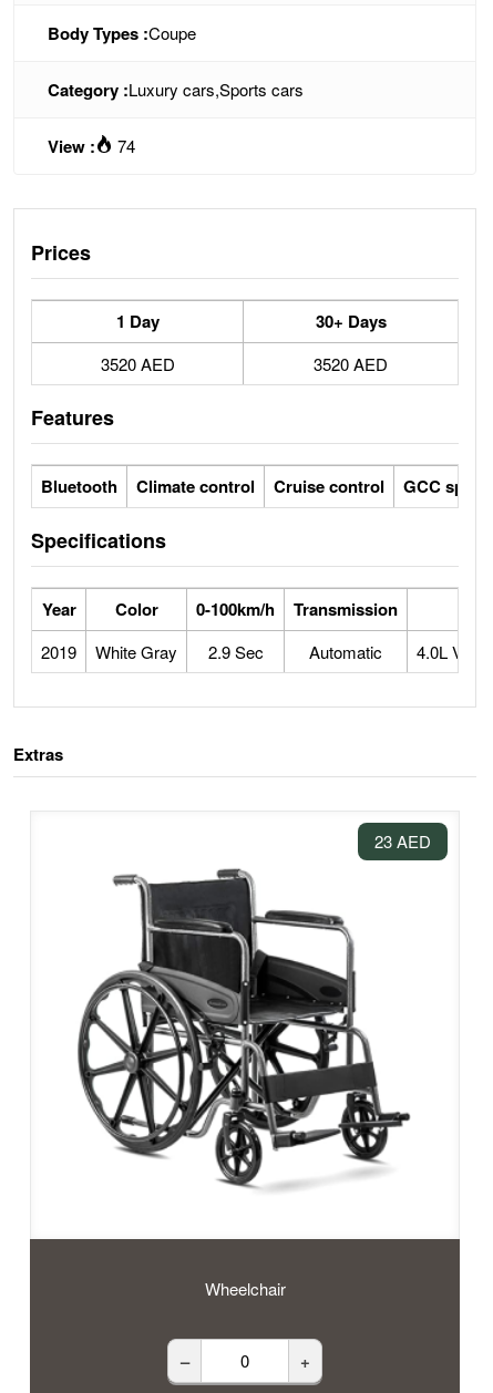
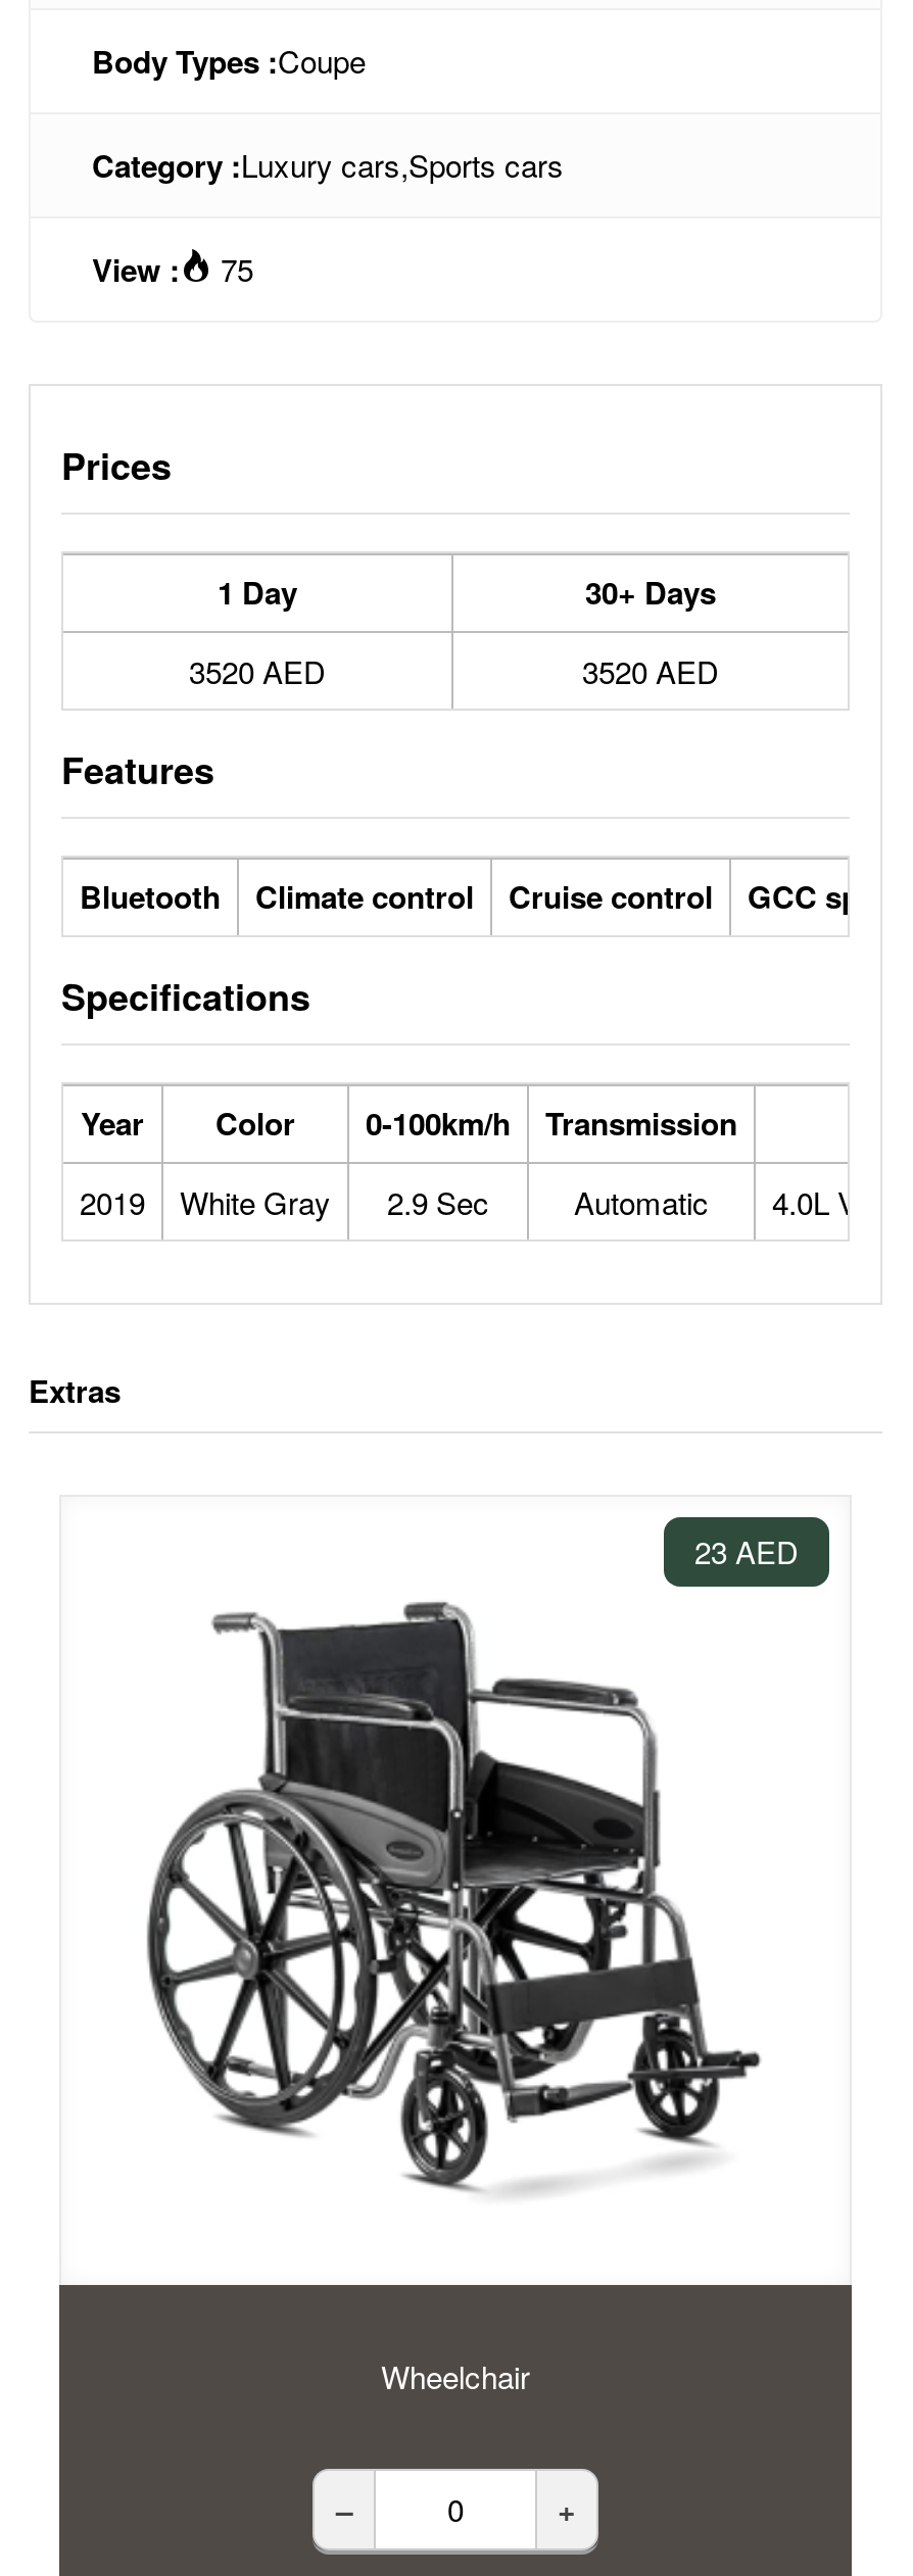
- View : 74
+ View : 75
